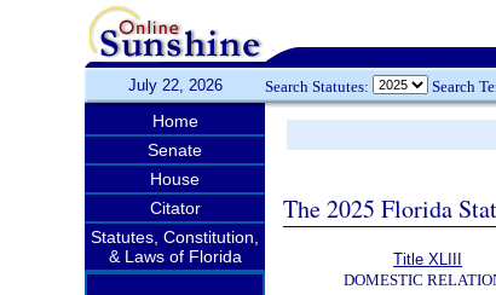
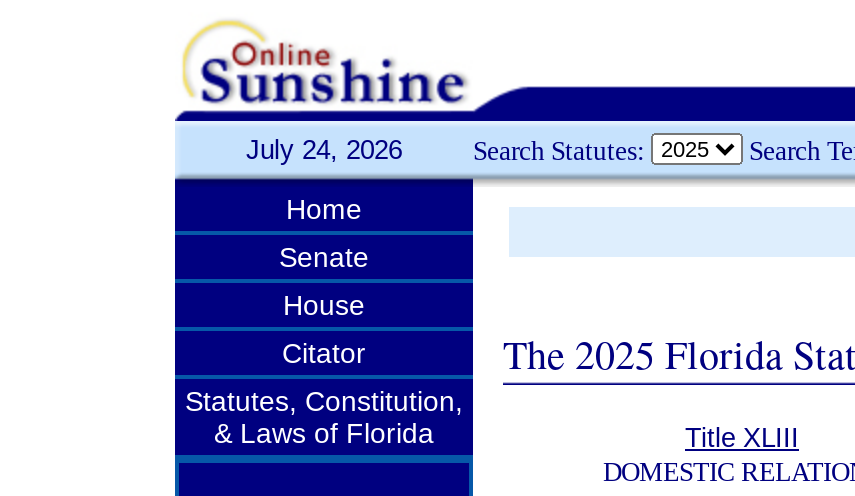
- July 22, 2026
+ July 24, 2026
